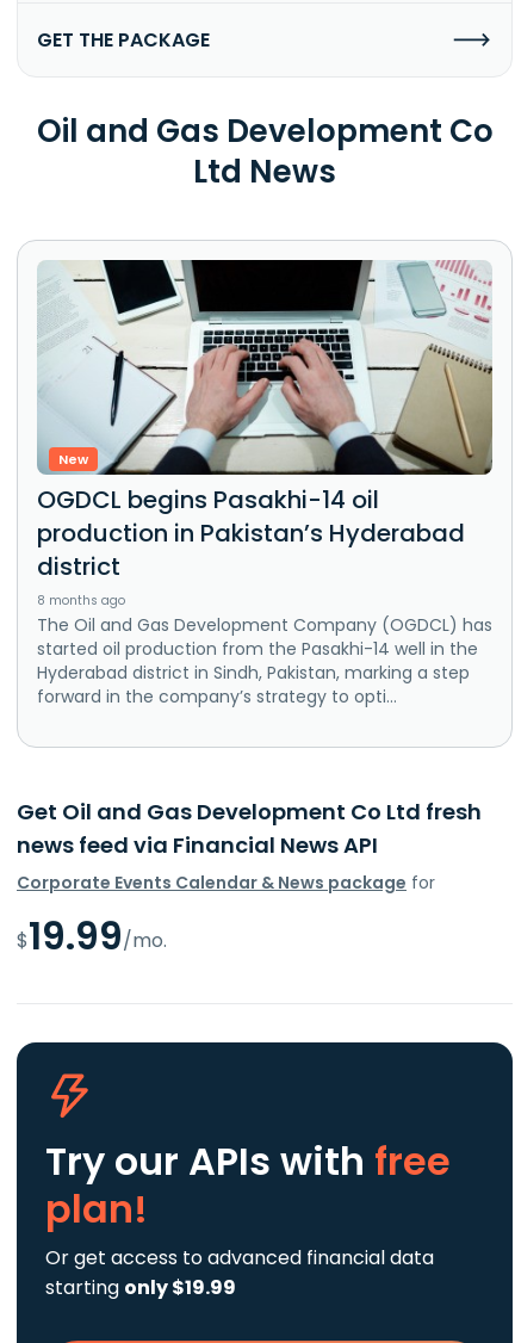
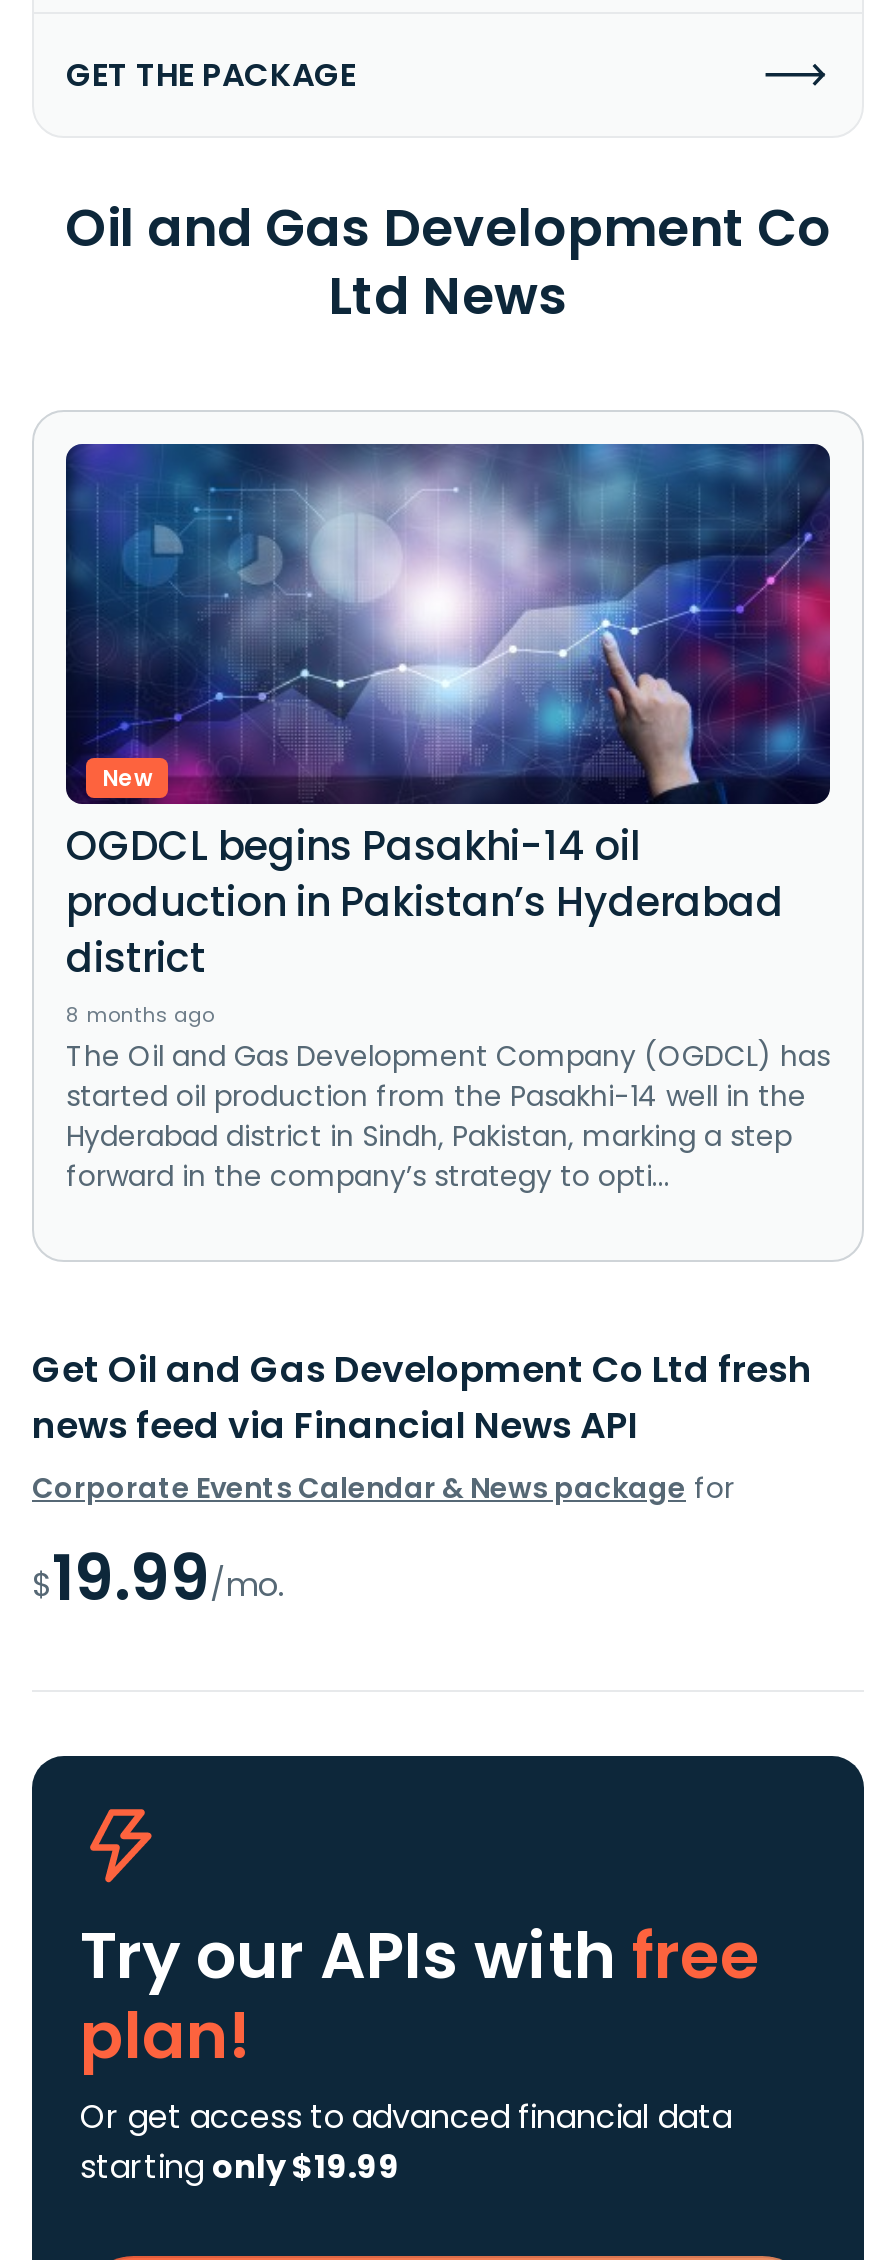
- [image]
+ [image]
